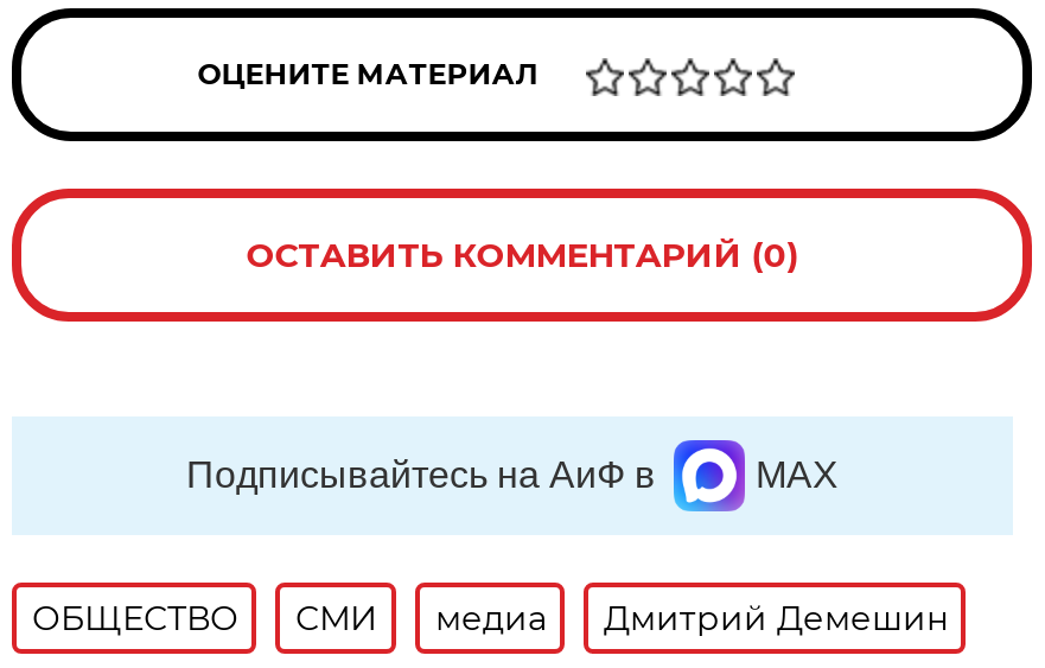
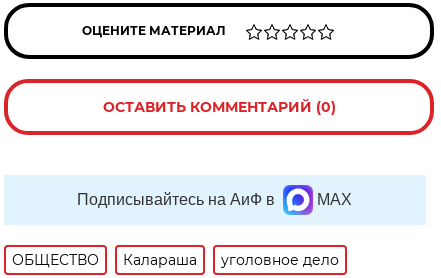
- СМИ
- медиа
- Дмитрий Демешин
+ Калараша
+ уголовное дело
